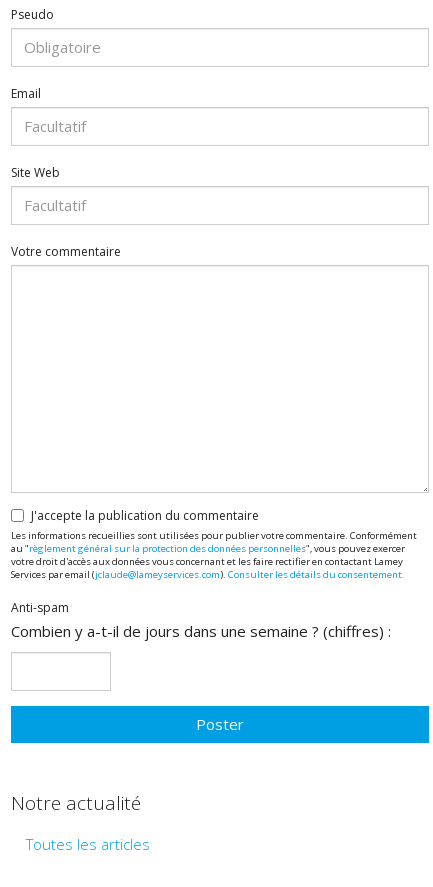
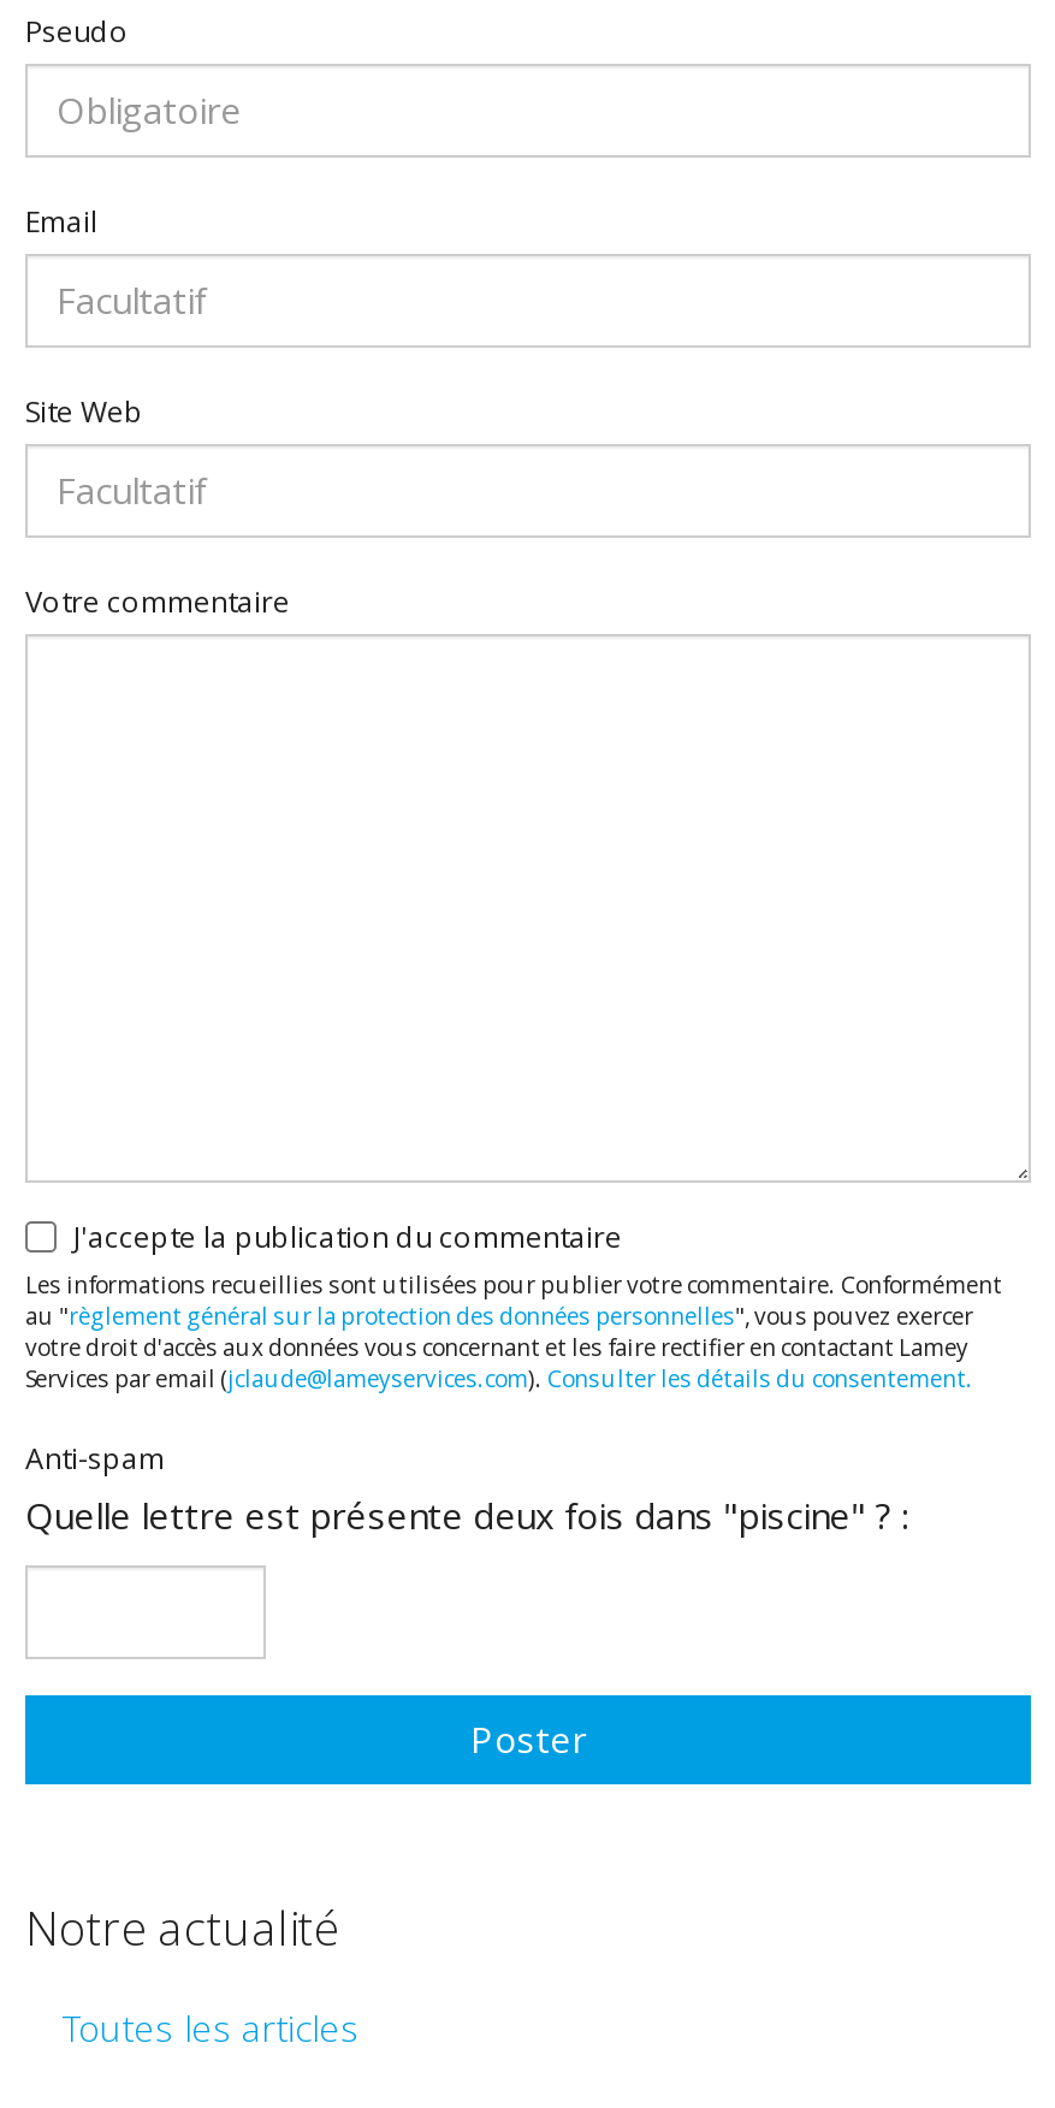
- Combien y a-t-il de jours dans une semaine ? (chiffres) :
+ Quelle lettre est présente deux fois dans "piscine" ? :
